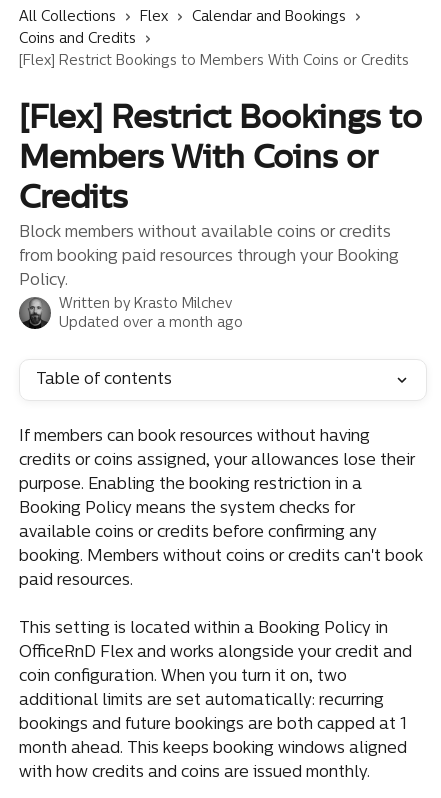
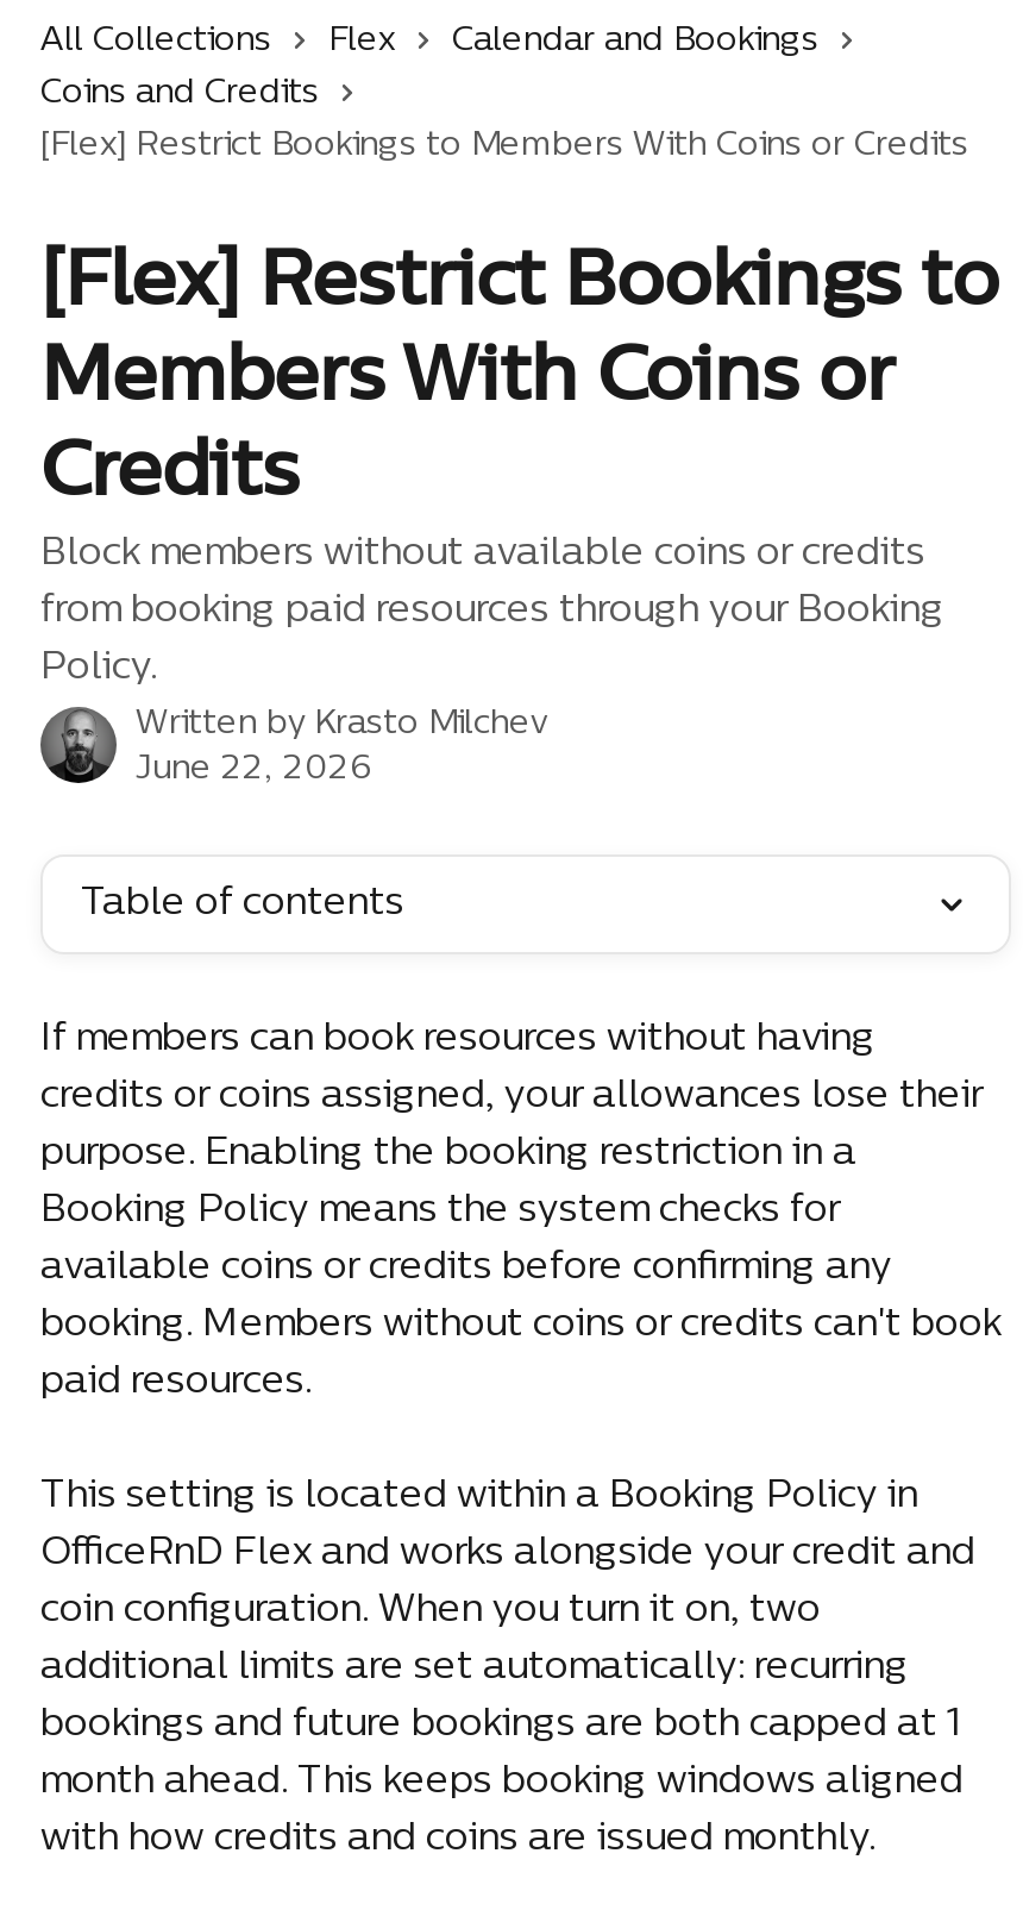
- Updated over a month ago
+ June 22, 2026
